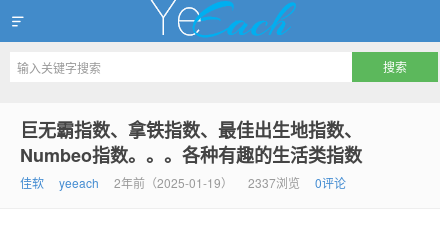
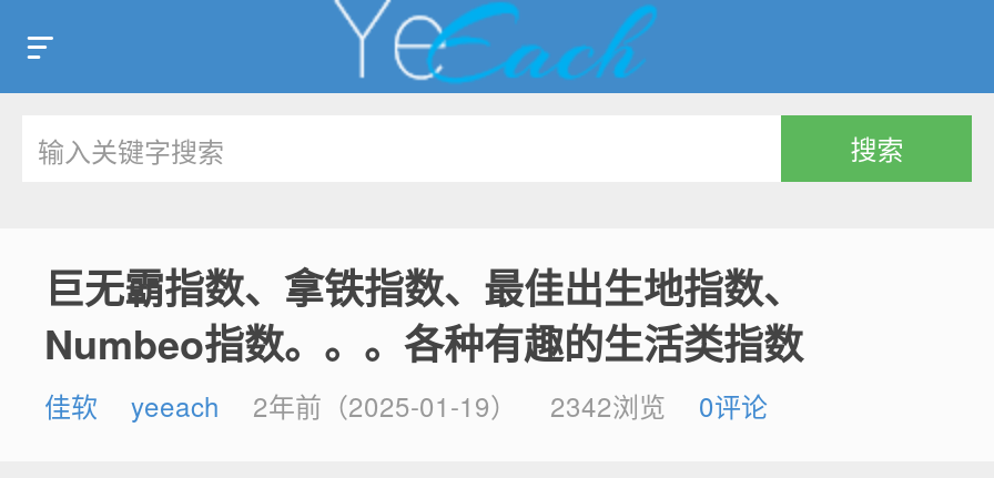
- 佳软 yeeach 2年前（2025-01-19） 2337浏览 0评论
+ 佳软 yeeach 2年前（2025-01-19） 2342浏览 0评论
